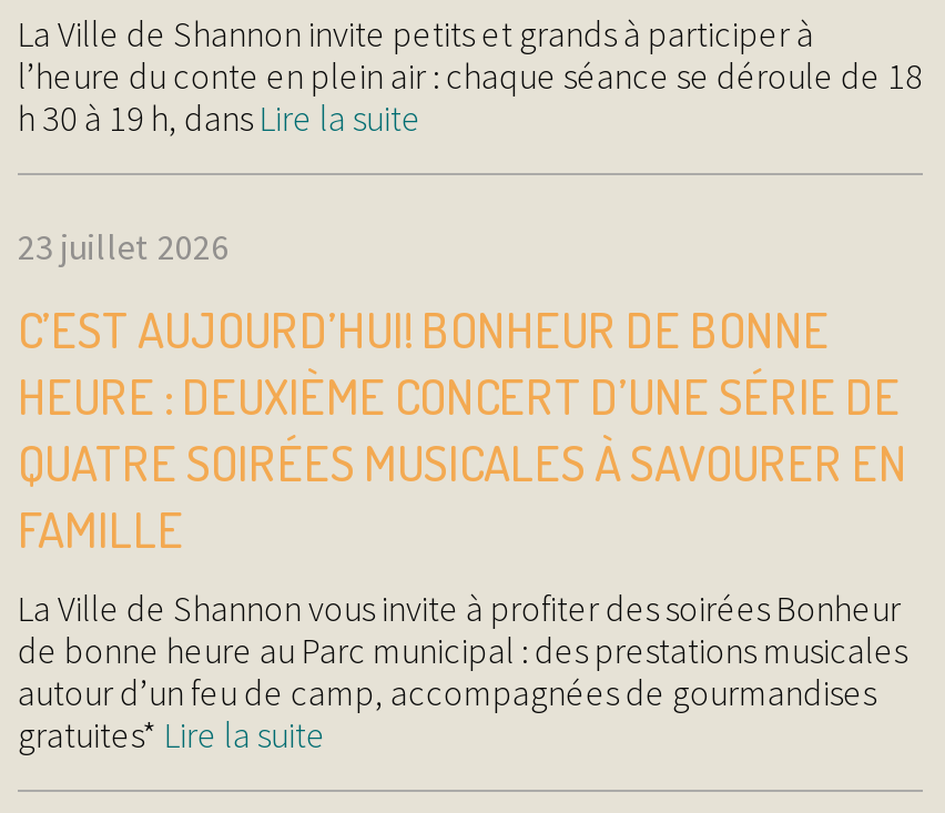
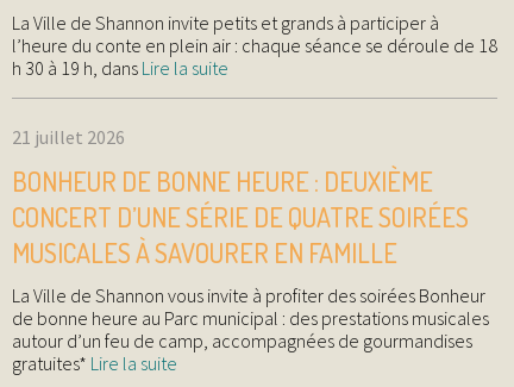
- 23 juillet 2026
+ 21 juillet 2026

- C’EST AUJOURD’HUI! BONHEUR DE BONNE
- HEURE : DEUXIÈME CONCERT D’UNE SÉRIE DE
- QUATRE SOIRÉES MUSICALES À SAVOURER EN
- FAMILLE
+ BONHEUR DE BONNE HEURE : DEUXIÈME
+ CONCERT D’UNE SÉRIE DE QUATRE SOIRÉES
+ MUSICALES À SAVOURER EN FAMILLE
